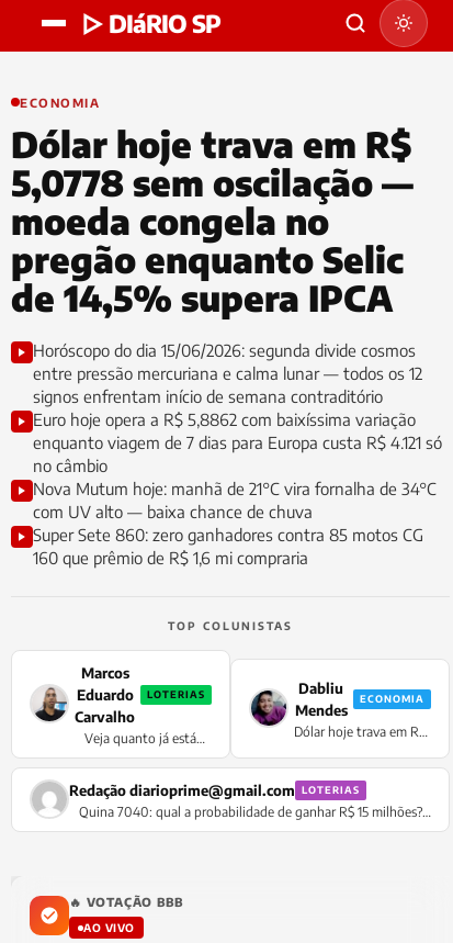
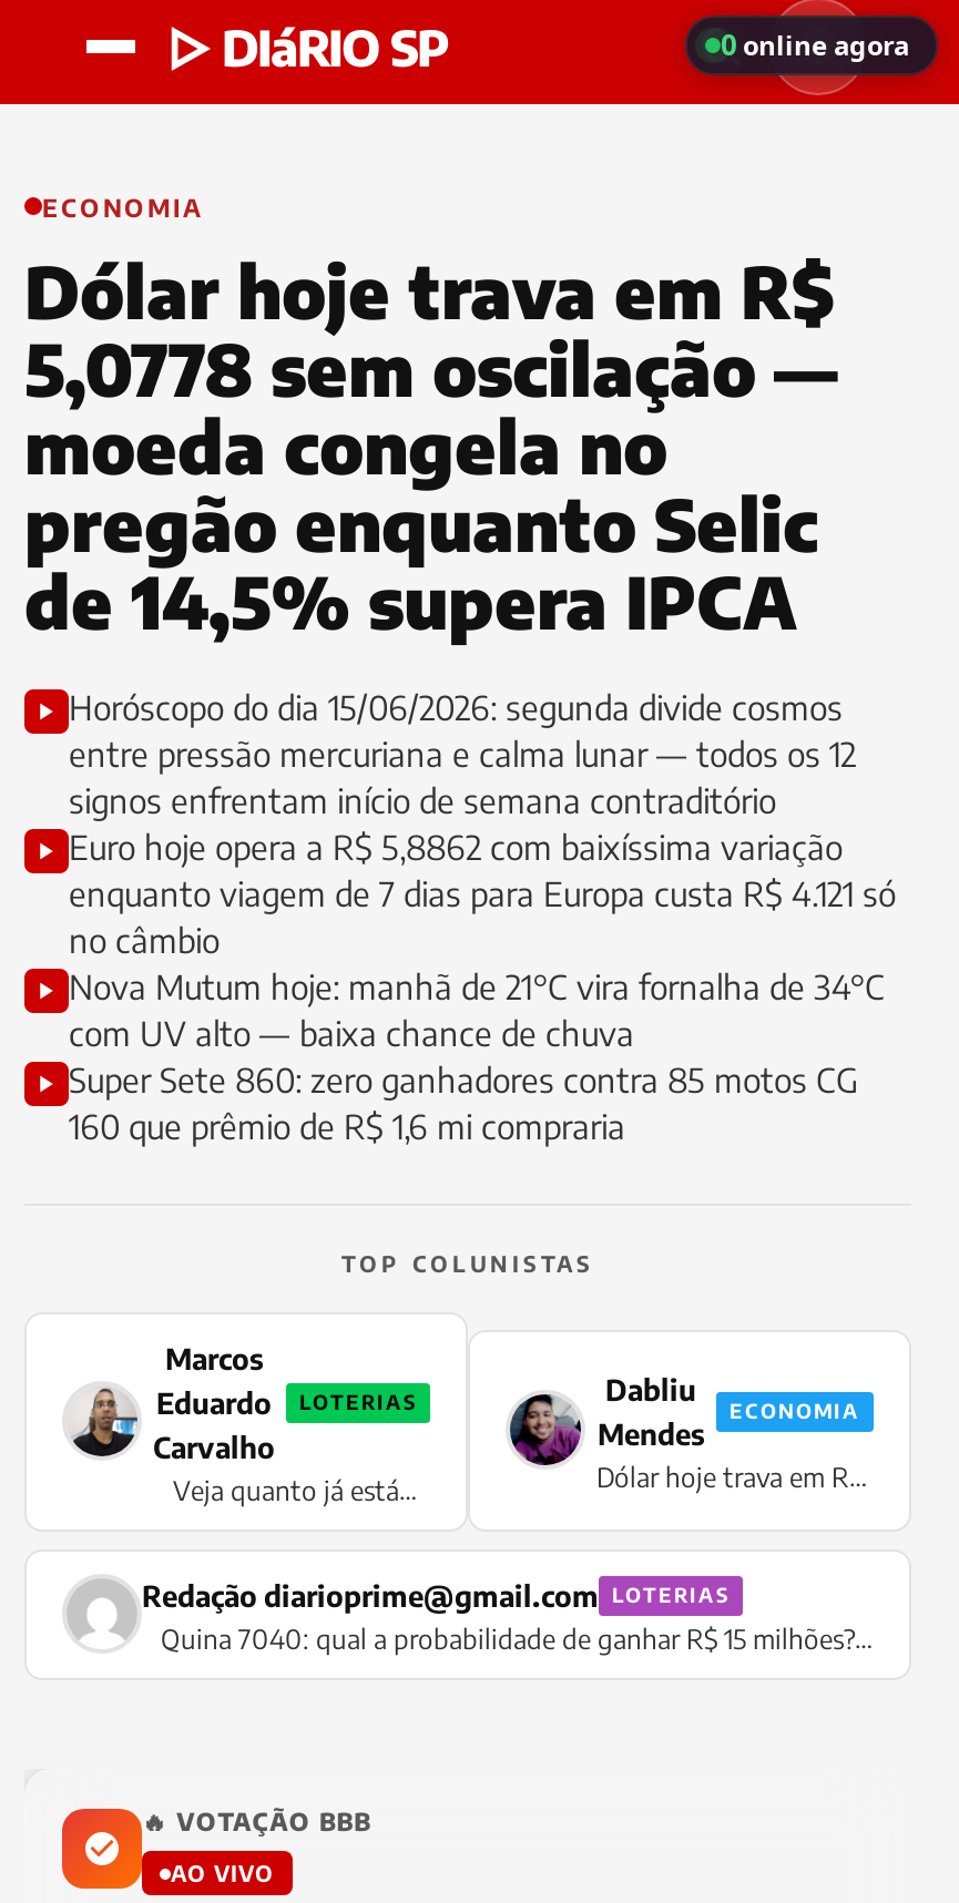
+ 0 online agora
